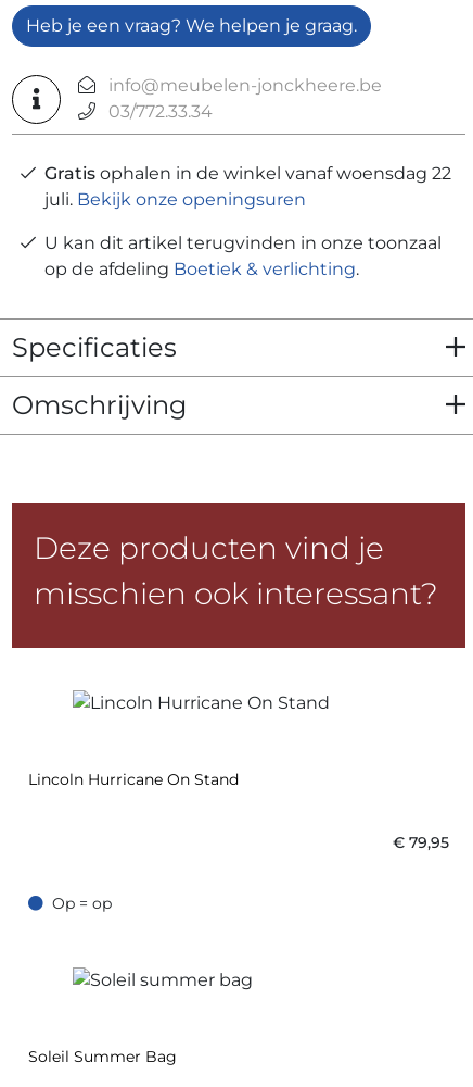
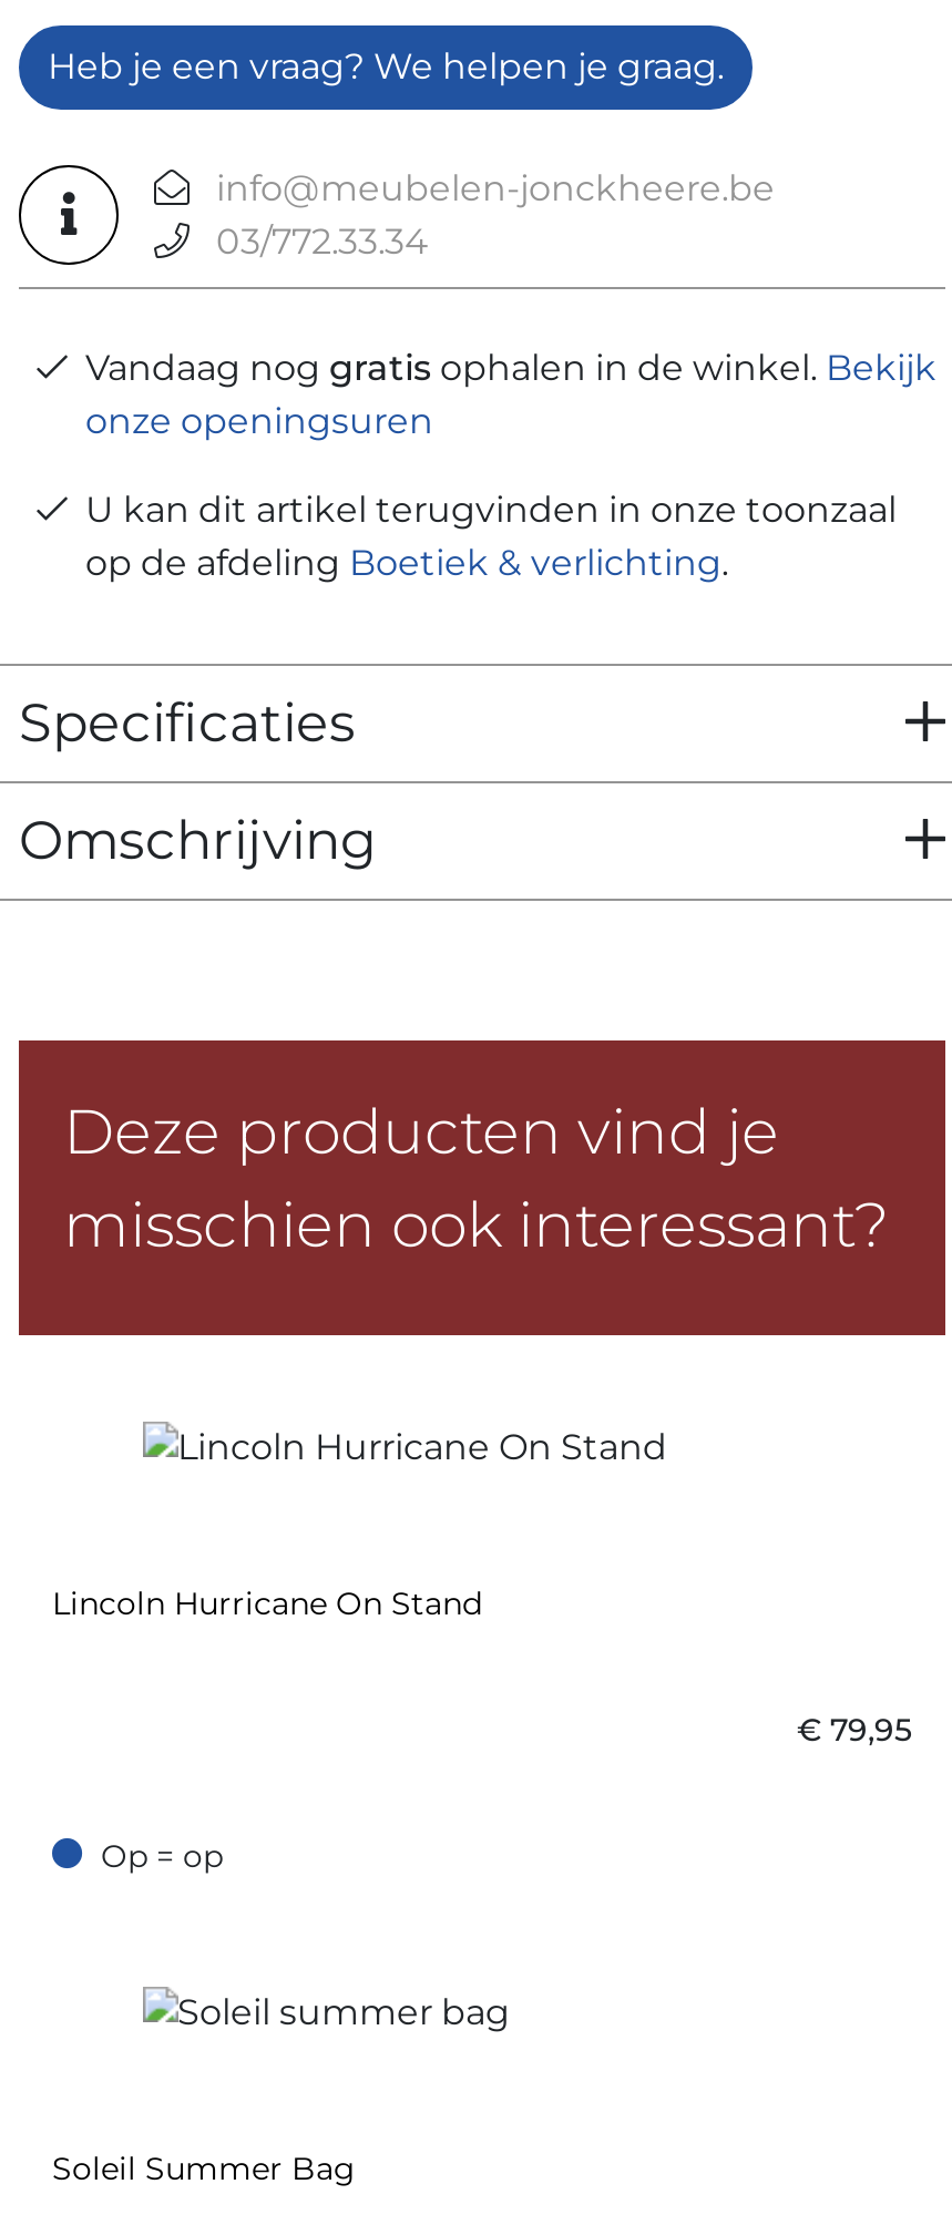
- Gratis ophalen in de winkel vanaf woensdag 22
- juli. Bekijk onze openingsuren
+ Vandaag nog gratis ophalen in de winkel. Bekijk
+ onze openingsuren
